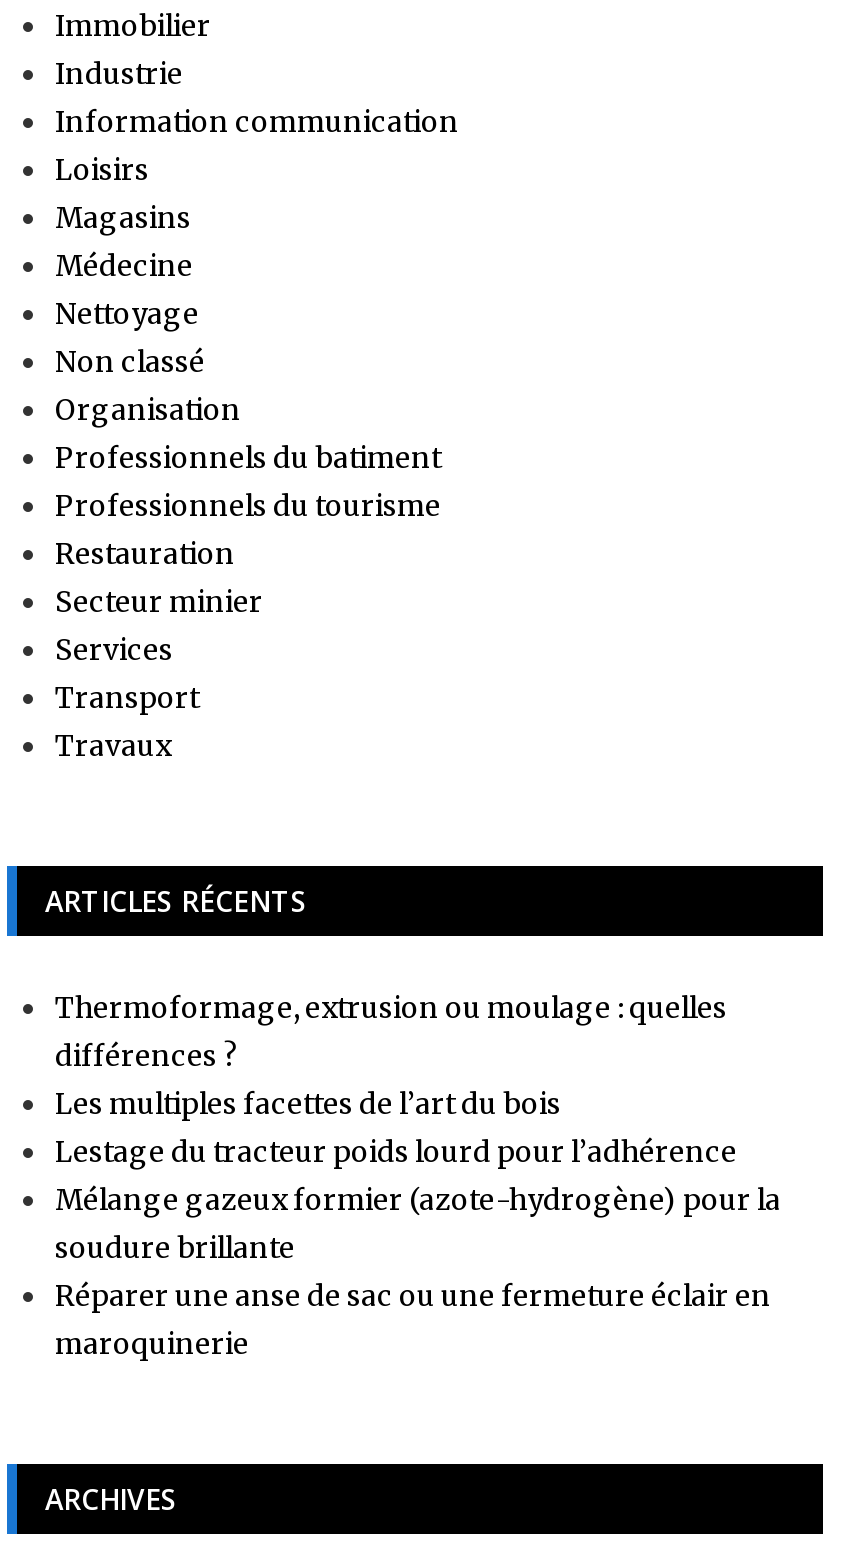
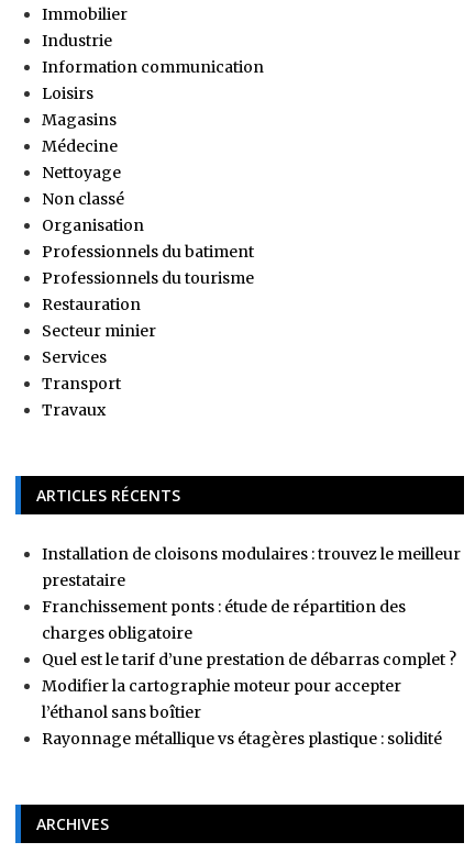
- Thermoformage, extrusion ou moulage : quelles
- différences ?
- Les multiples facettes de l’art du bois
- Lestage du tracteur poids lourd pour l’adhérence
- Mélange gazeux formier (azote-hydrogène) pour la
- soudure brillante
- Réparer une anse de sac ou une fermeture éclair en
- maroquinerie
+ Installation de cloisons modulaires : trouvez le meilleur
+ prestataire
+ Franchissement ponts : étude de répartition des
+ charges obligatoire
+ Quel est le tarif d’une prestation de débarras complet ?
+ Modifier la cartographie moteur pour accepter
+ l’éthanol sans boîtier
+ Rayonnage métallique vs étagères plastique : solidité
